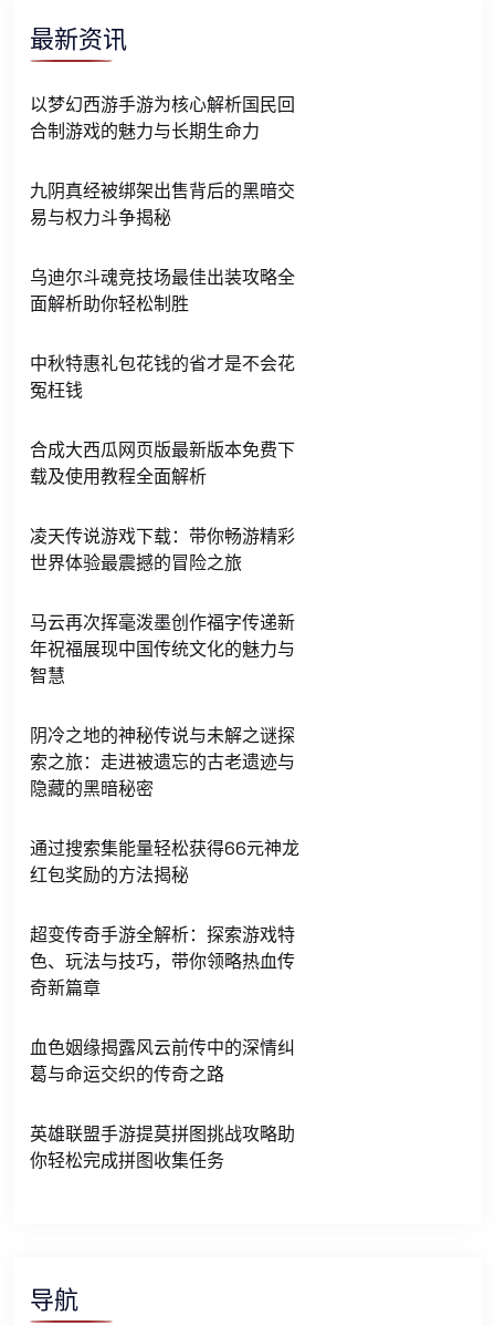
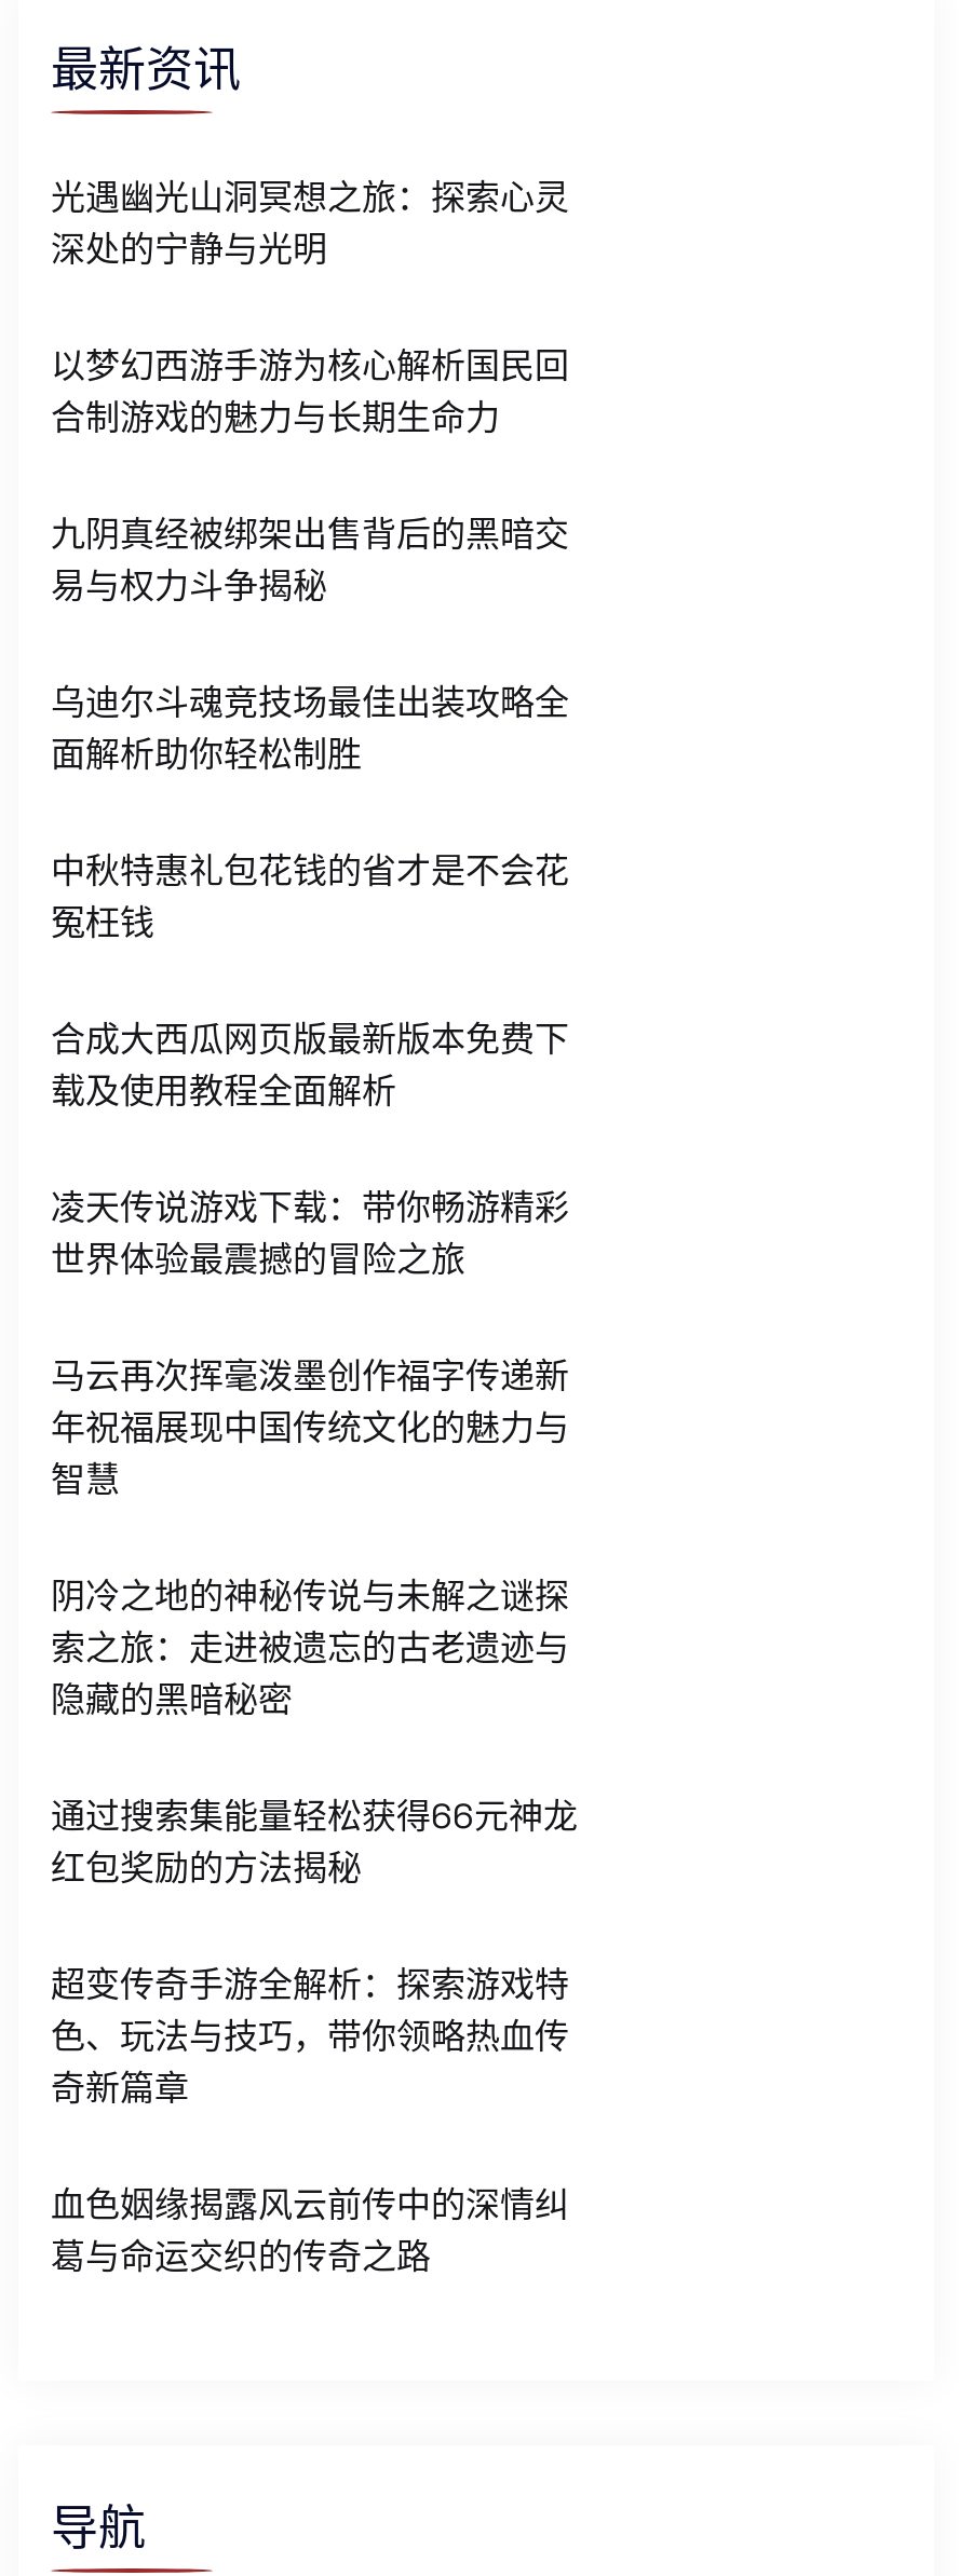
+ 光遇幽光山洞冥想之旅：探索心灵
+ 深处的宁静与光明

moved down: 以梦幻西游手游为核心解析国民回 | 合制游戏的魅力与长期生命力 | 九阴真经被绑架出售背后的黑暗交 | ... | 血色姻缘揭露风云前传中的深情纠 | 葛与命运交织的传奇之路

- 英雄联盟手游提莫拼图挑战攻略助
- 你轻松完成拼图收集任务
